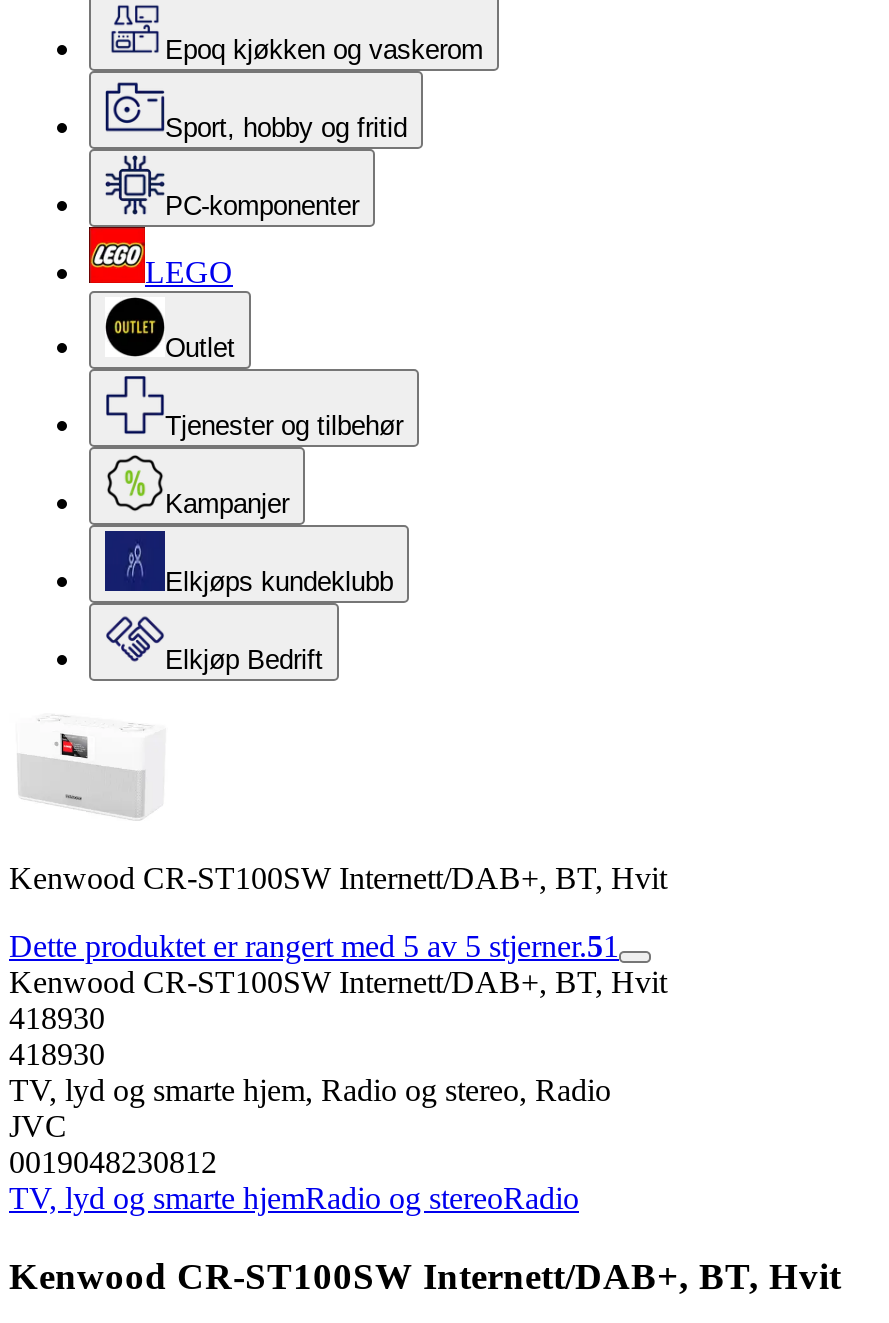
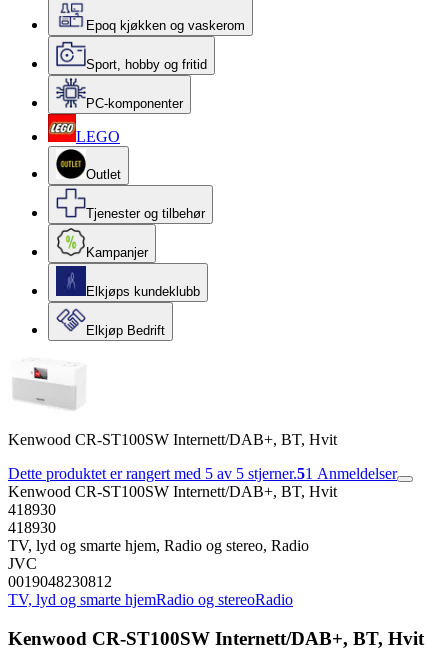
- Dette produktet er rangert med 5 av 5 stjerner.51
+ Dette produktet er rangert med 5 av 5 stjerner.51 Anmeldelser
